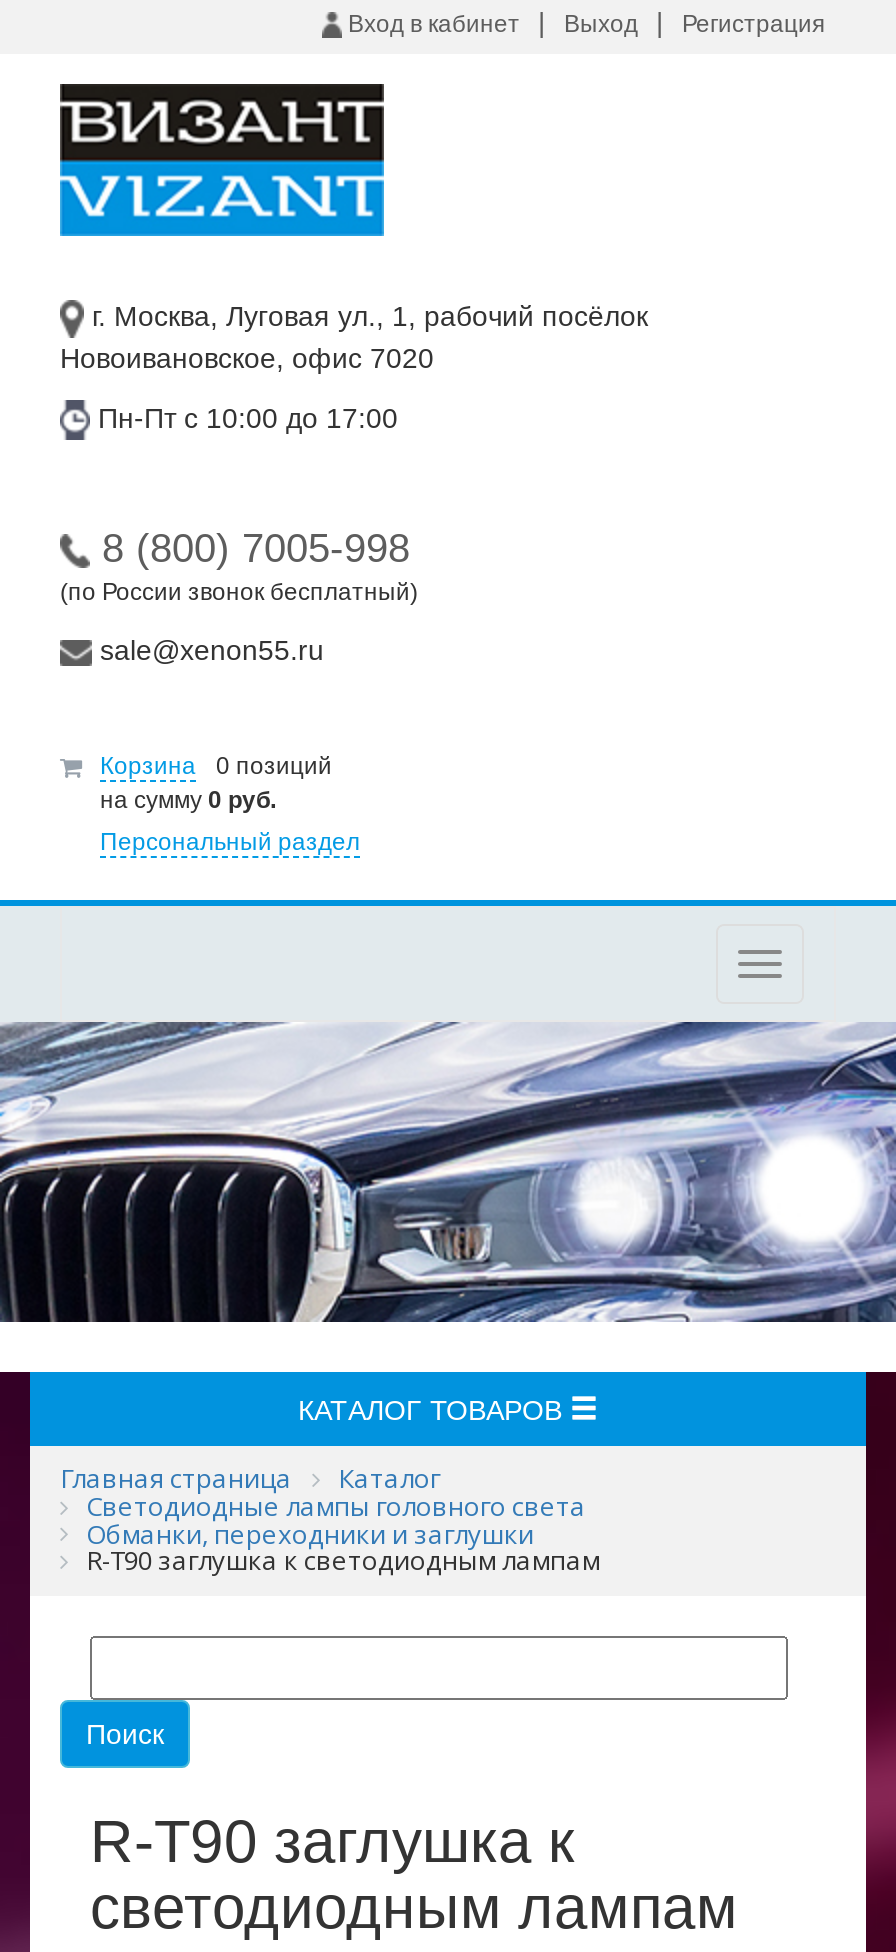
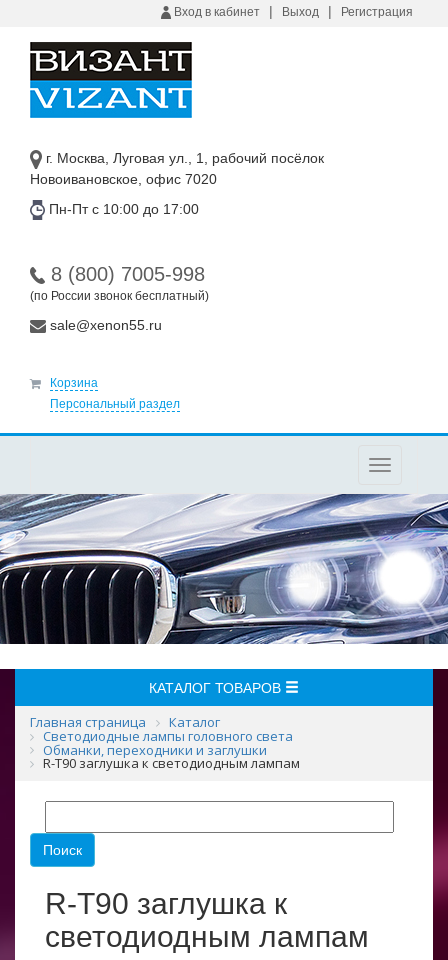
- 0 позиций
- на сумму 0 руб.
